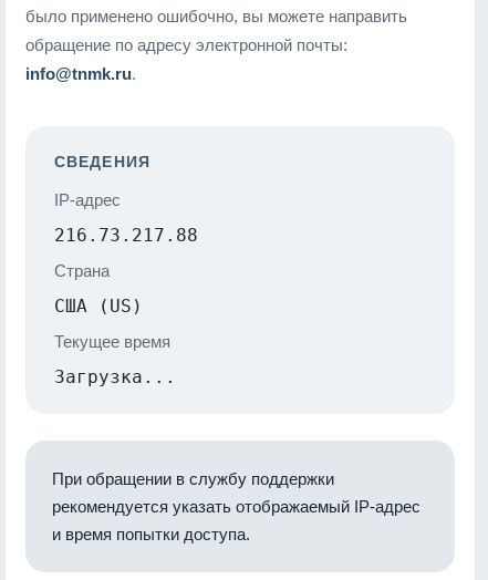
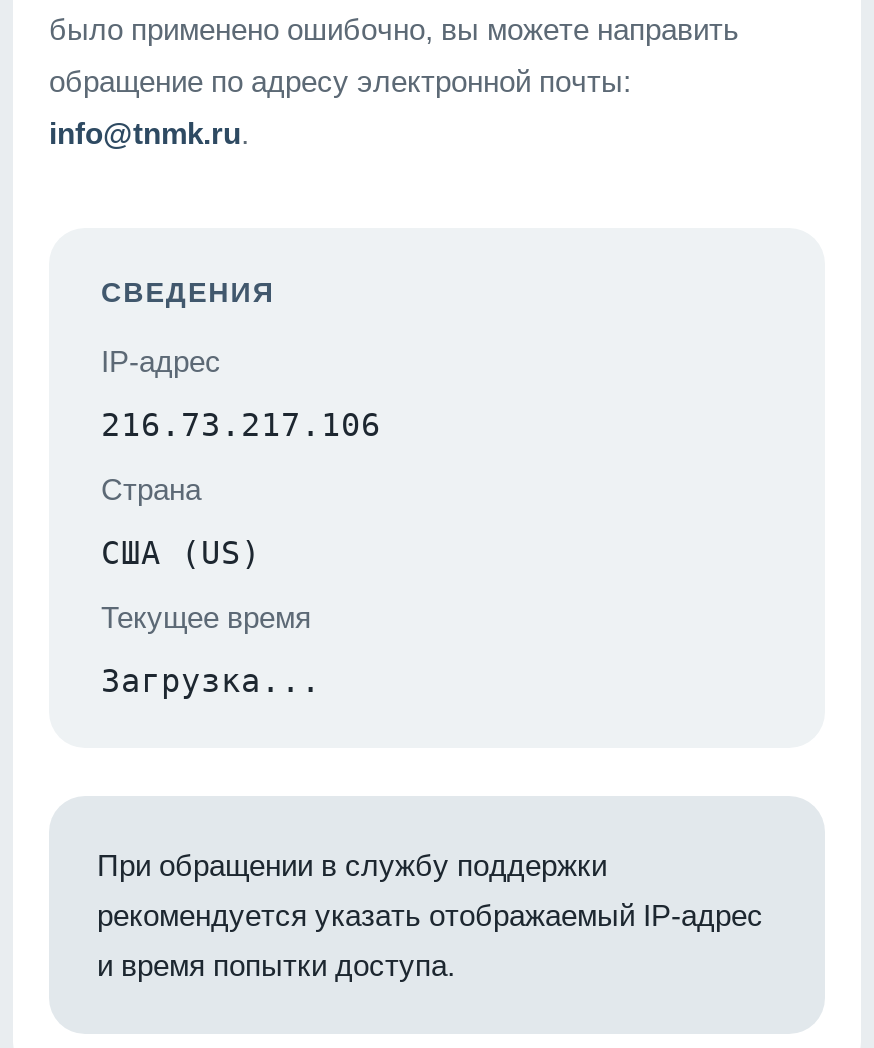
- 216.73.217.88
+ 216.73.217.106
